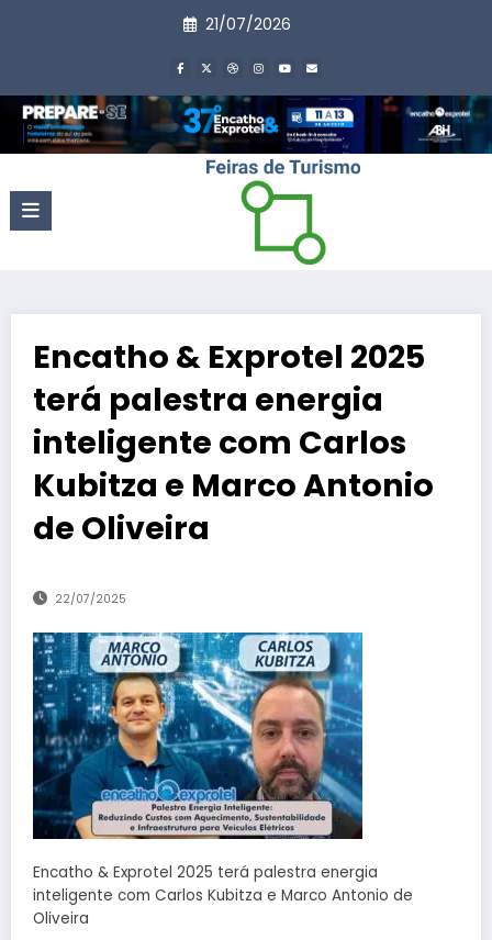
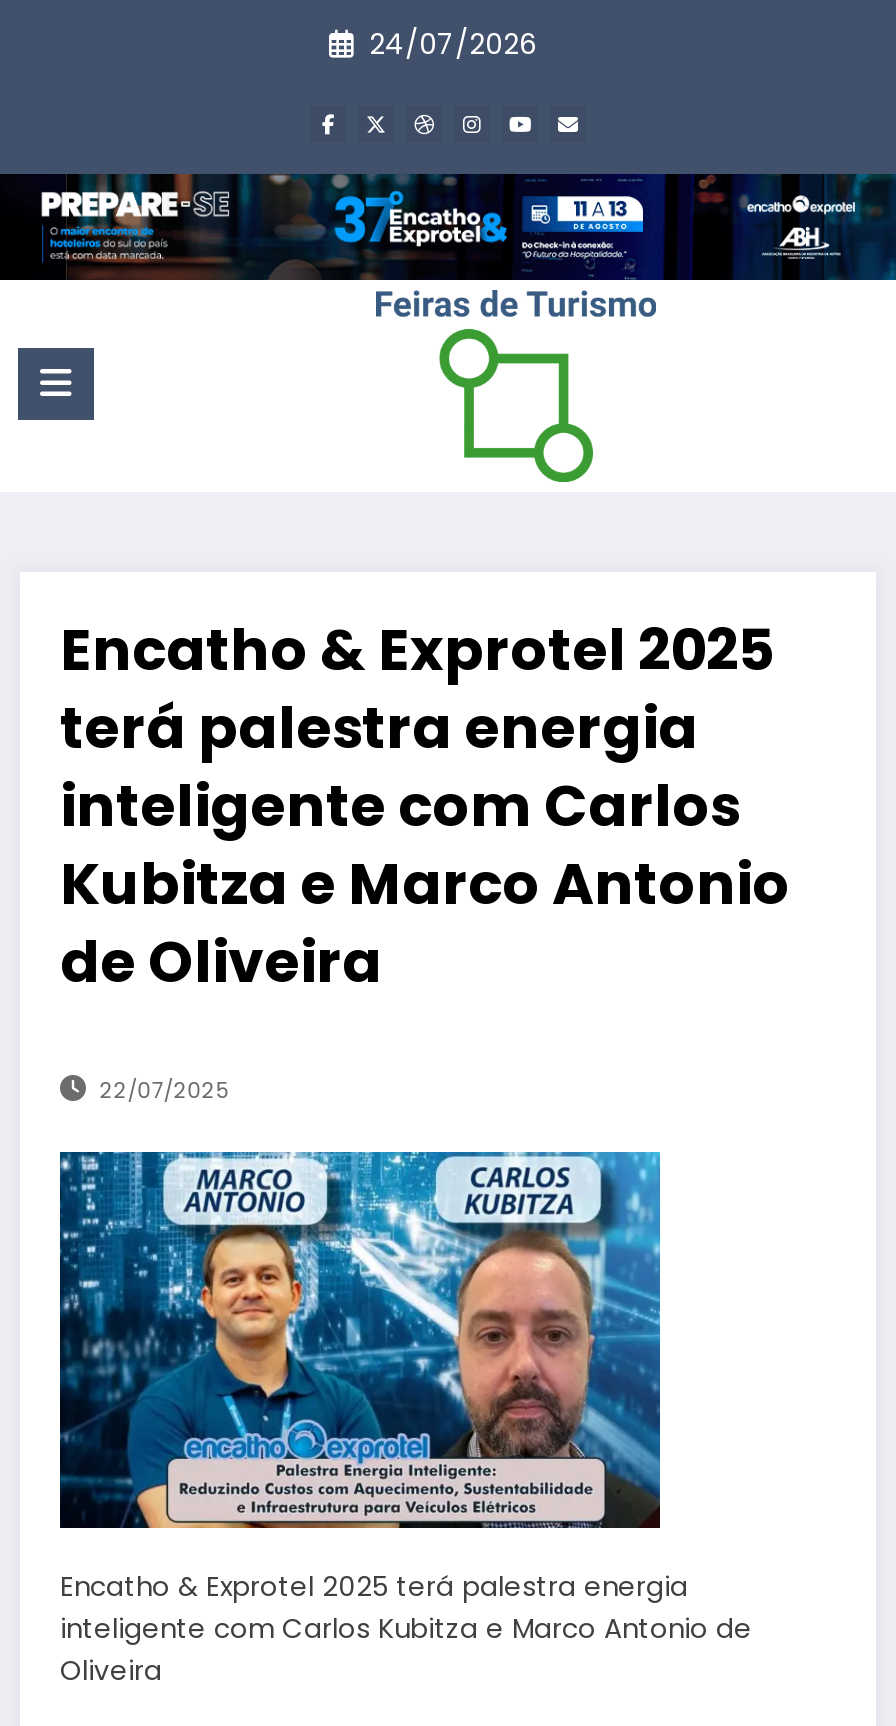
- 21/07/2026
+ 24/07/2026
